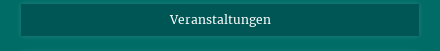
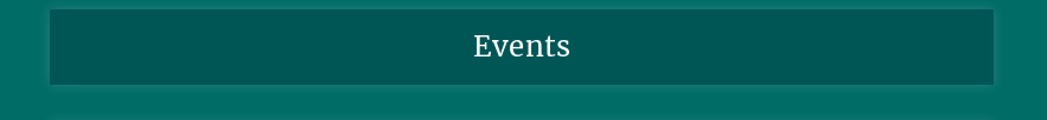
- Veranstaltungen
+ Events
